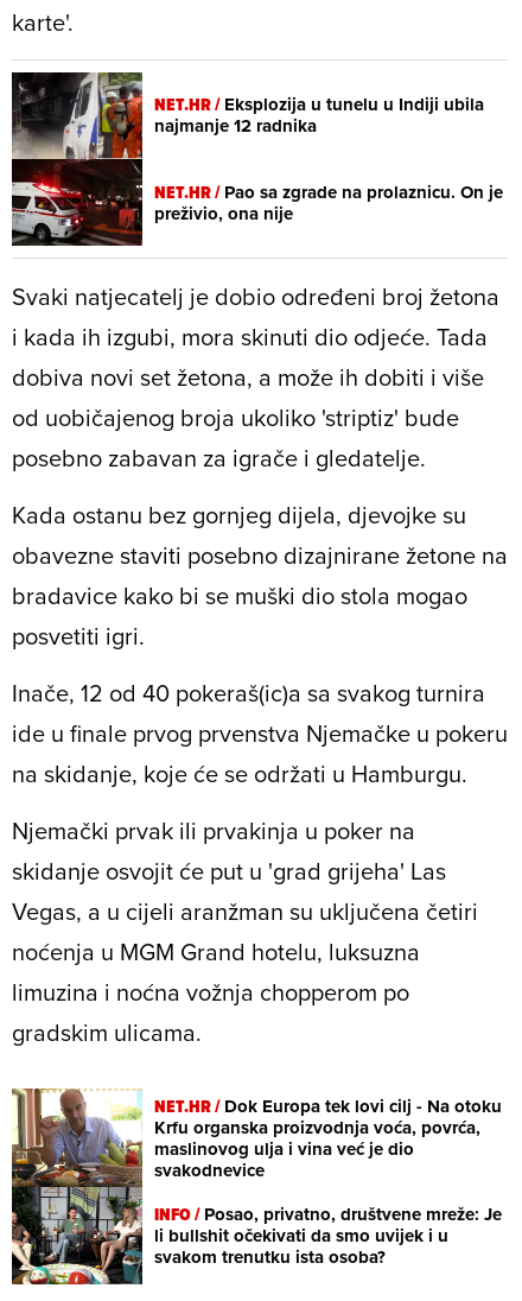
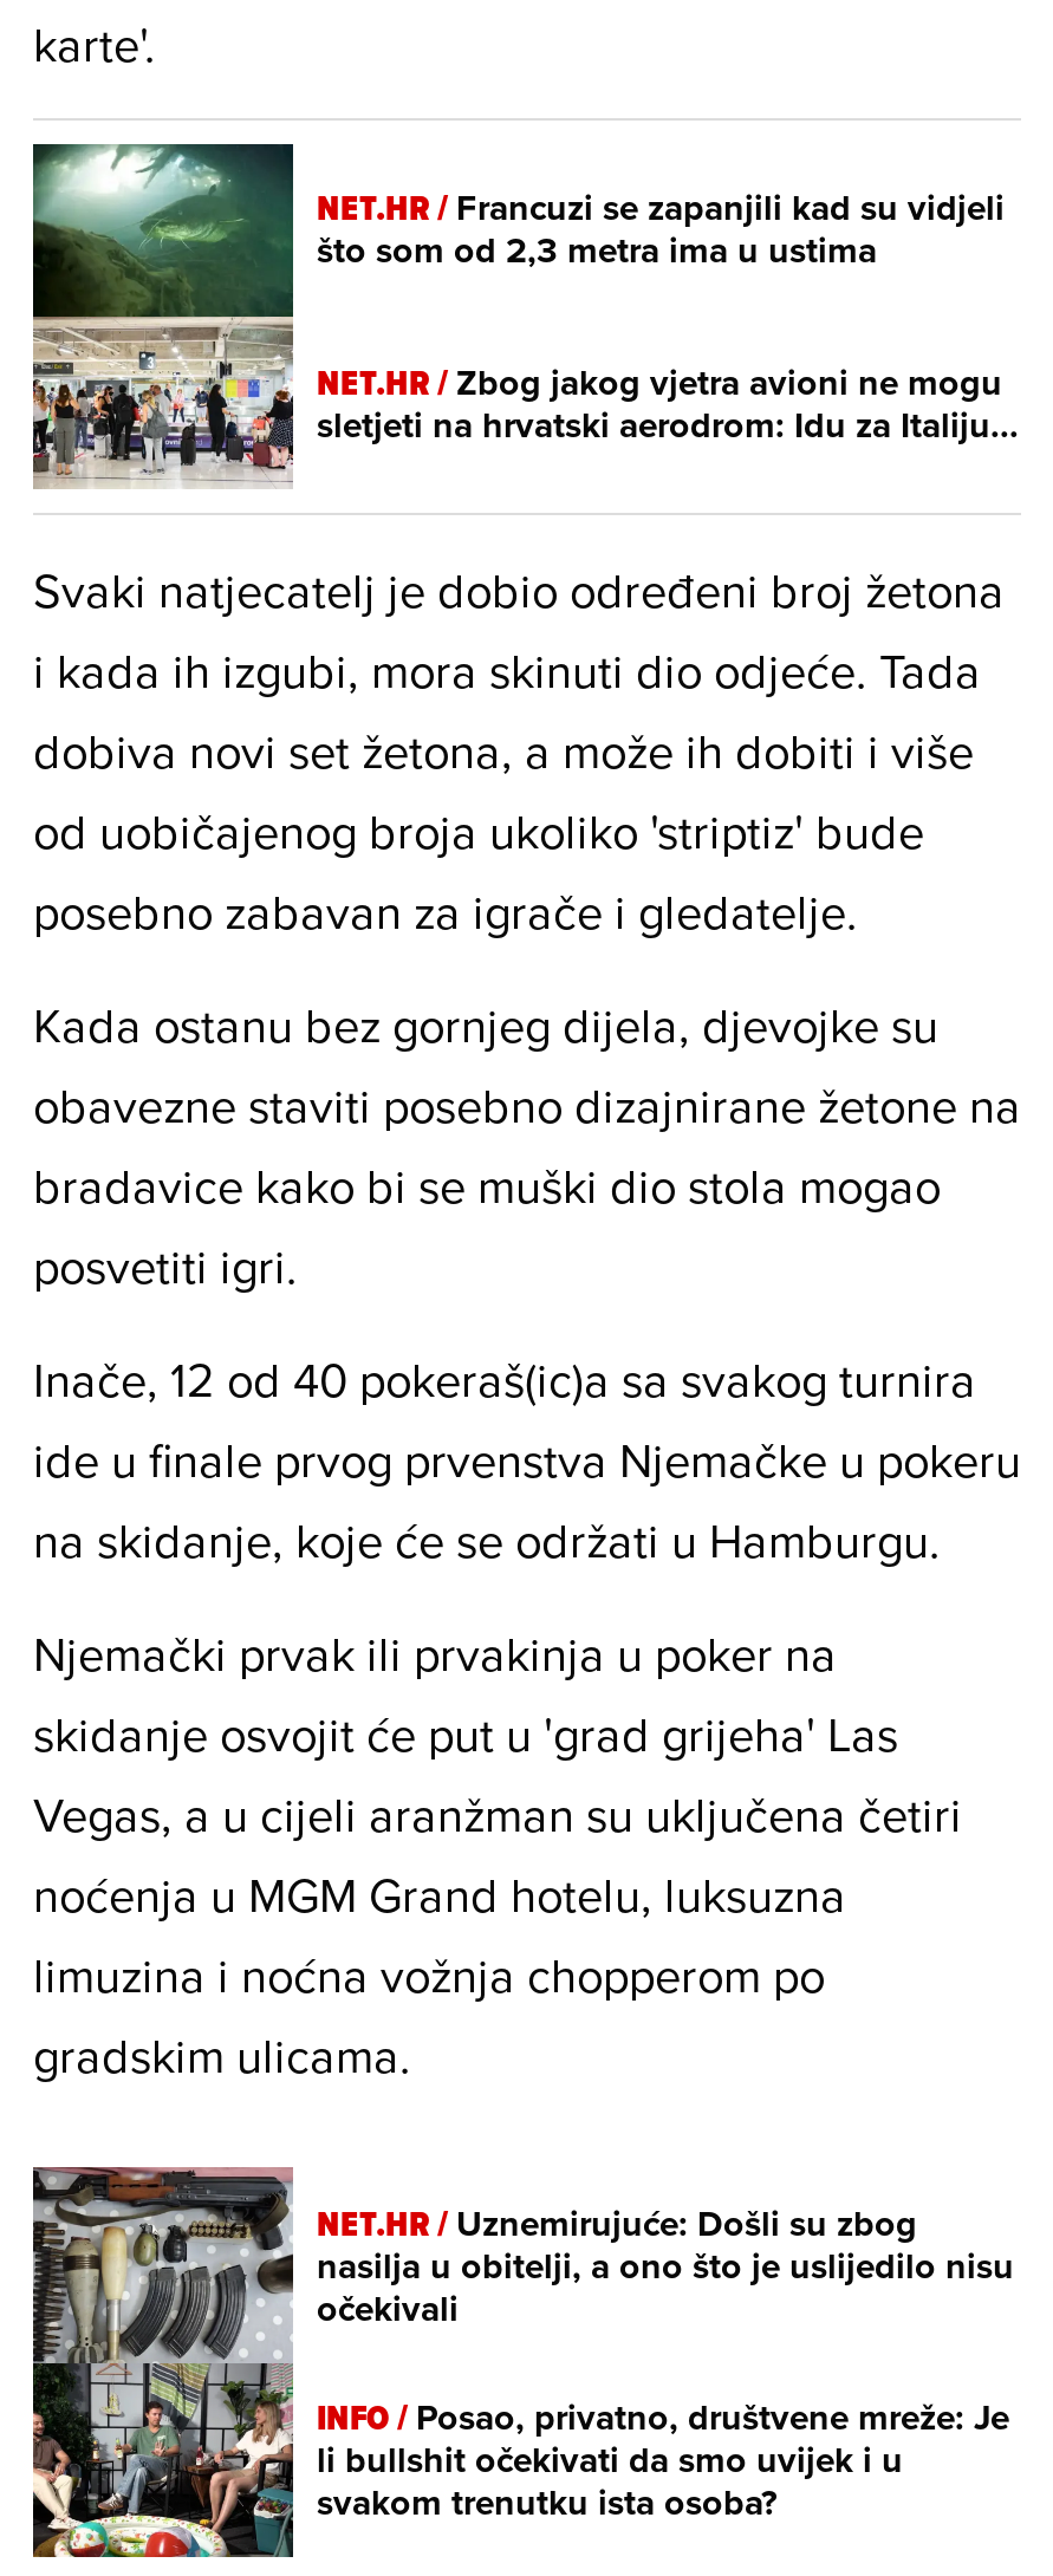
- [image]
- NET.HR / Eksplozija u tunelu u Indiji ubila
- najmanje 12 radnika
+ [image]
+ NET.HR / Francuzi se zapanjili kad su vidjeli
+ što som od 2,3 metra ima u ustima

- NET.HR / Pao sa zgrade na prolaznicu. On je
- preživio, ona nije
+ NET.HR / Zbog jakog vjetra avioni ne mogu
+ sletjeti na hrvatski aerodrom: Idu za Italiju...

- [image]
- NET.HR / Dok Europa tek lovi cilj - Na otoku
- Krfu organska proizvodnja voća, povrća,
- maslinovog ulja i vina već je dio
- svakodnevice
+ [image]
+ NET.HR / Uznemirujuće: Došli su zbog
+ nasilja u obitelji, a ono što je uslijedilo nisu
+ očekivali
